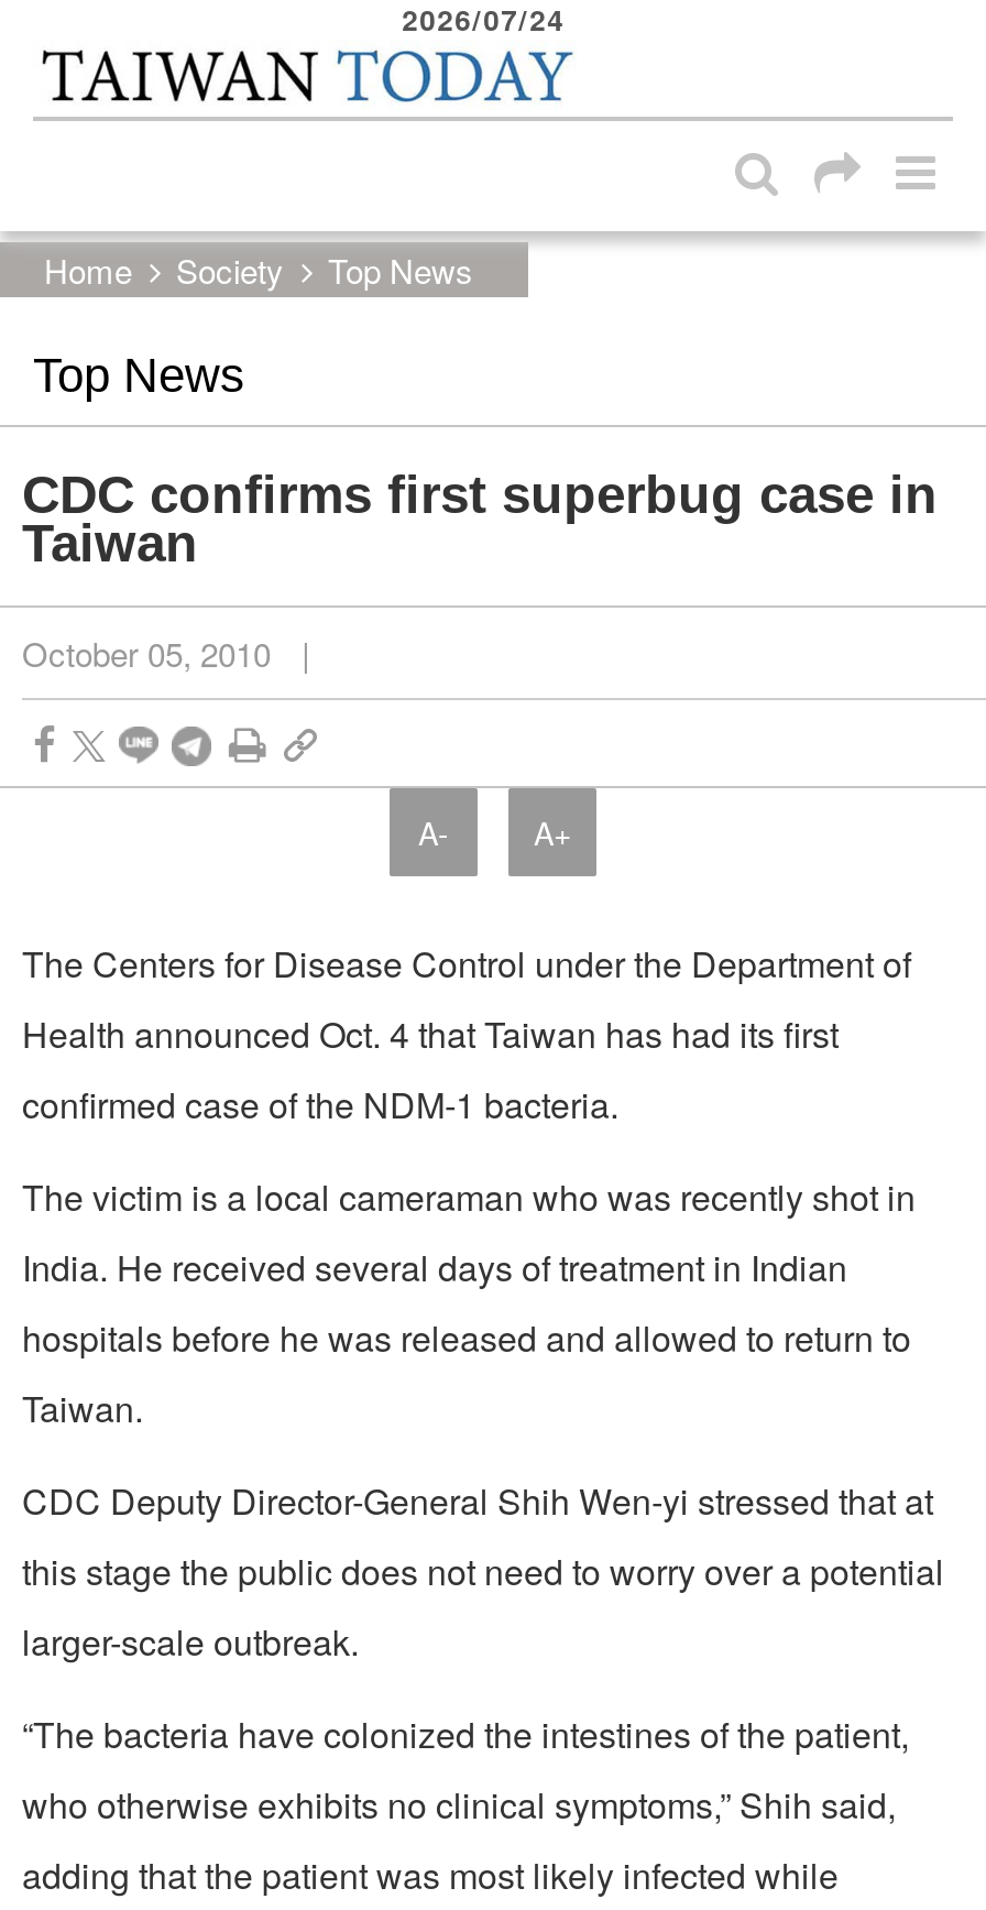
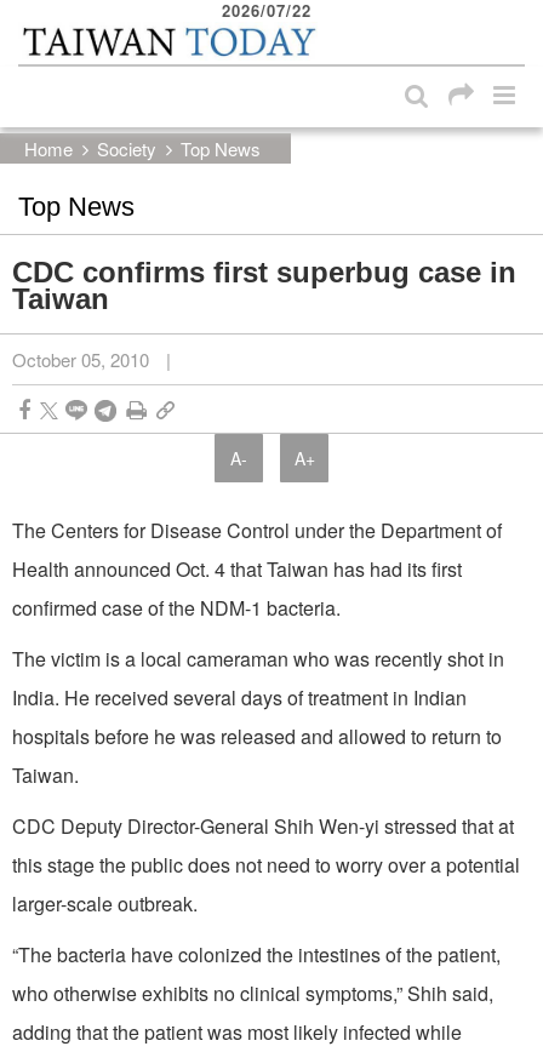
- 2026/07/24
+ 2026/07/22
